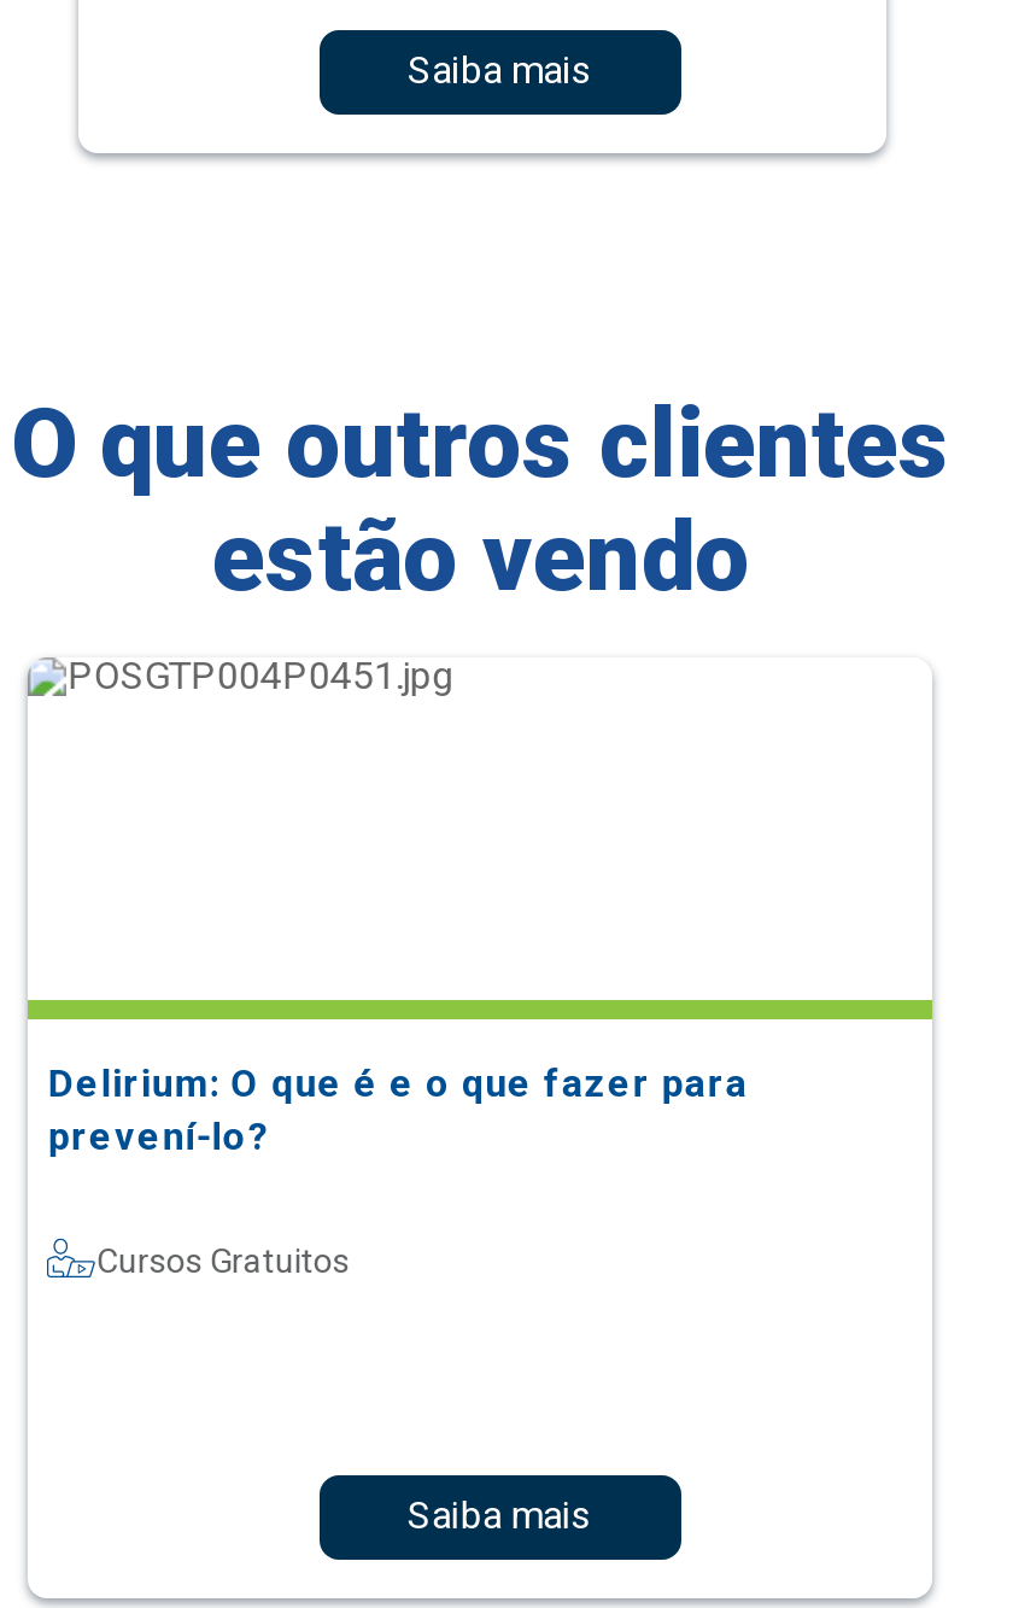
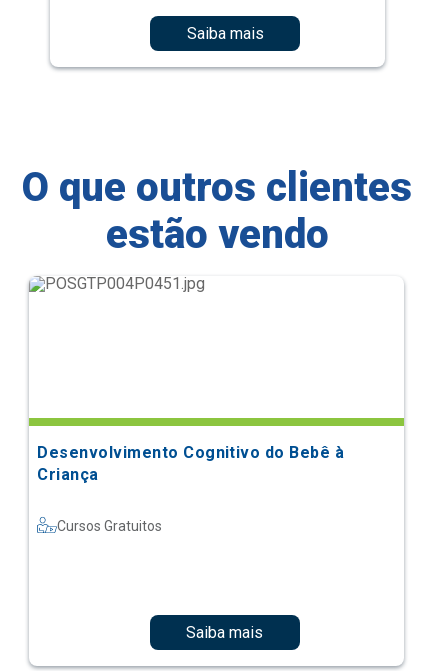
- Delirium: O que é e o que fazer para
- prevení-lo?
+ Desenvolvimento Cognitivo do Bebê à
+ Criança
